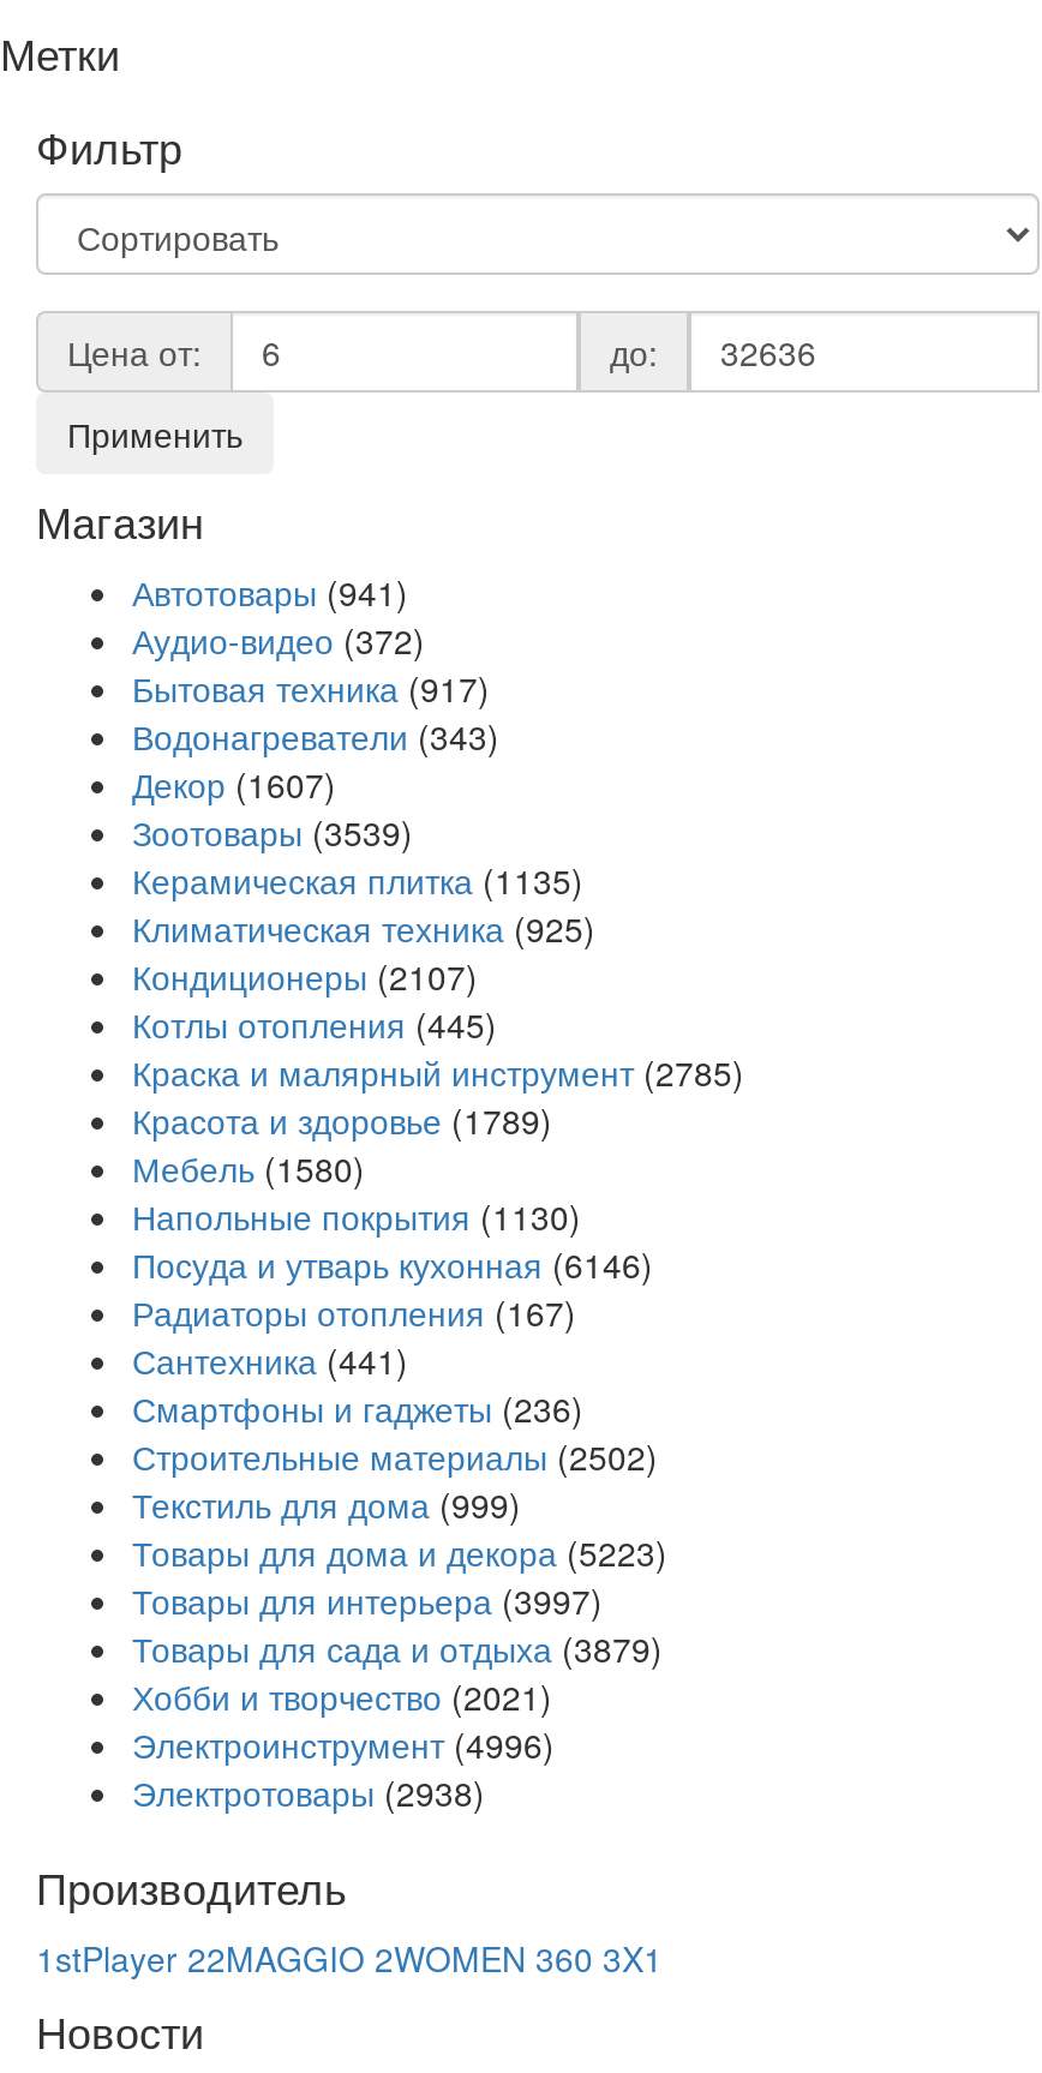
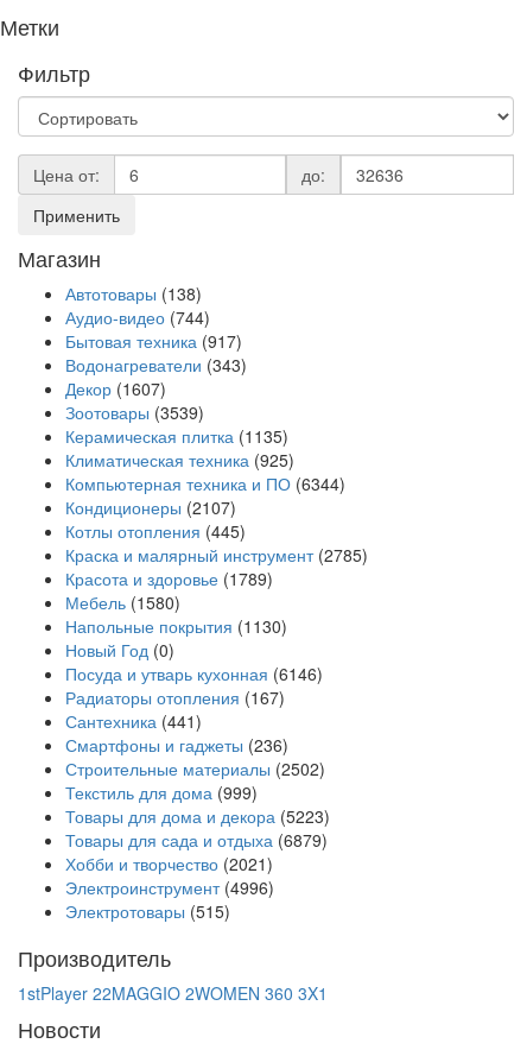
- Автотовары (941)
+ Автотовары (138)

- Аудио-видео (372)
+ Аудио-видео (744)

+ Компьютерная техника и ПО (6344)

+ Новый Год (0)

moved down: Посуда и утварь кухонная (6146) | Радиаторы отопления (167) | Сантехника (441) | Смартфоны и гаджеты (236) | Строительные материалы (2502) | Текстиль для дома (999) | Товары для дома и декора (5223)

- Товары для интерьера (3997)
- Товары для сада и отдыха (3879)
+ Товары для сада и отдыха (6879)

- Электротовары (2938)
+ Электротовары (515)
